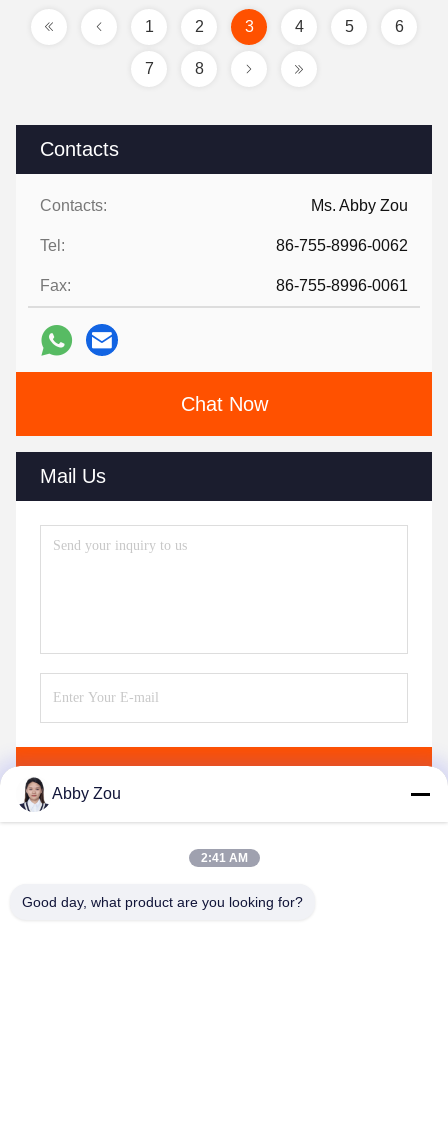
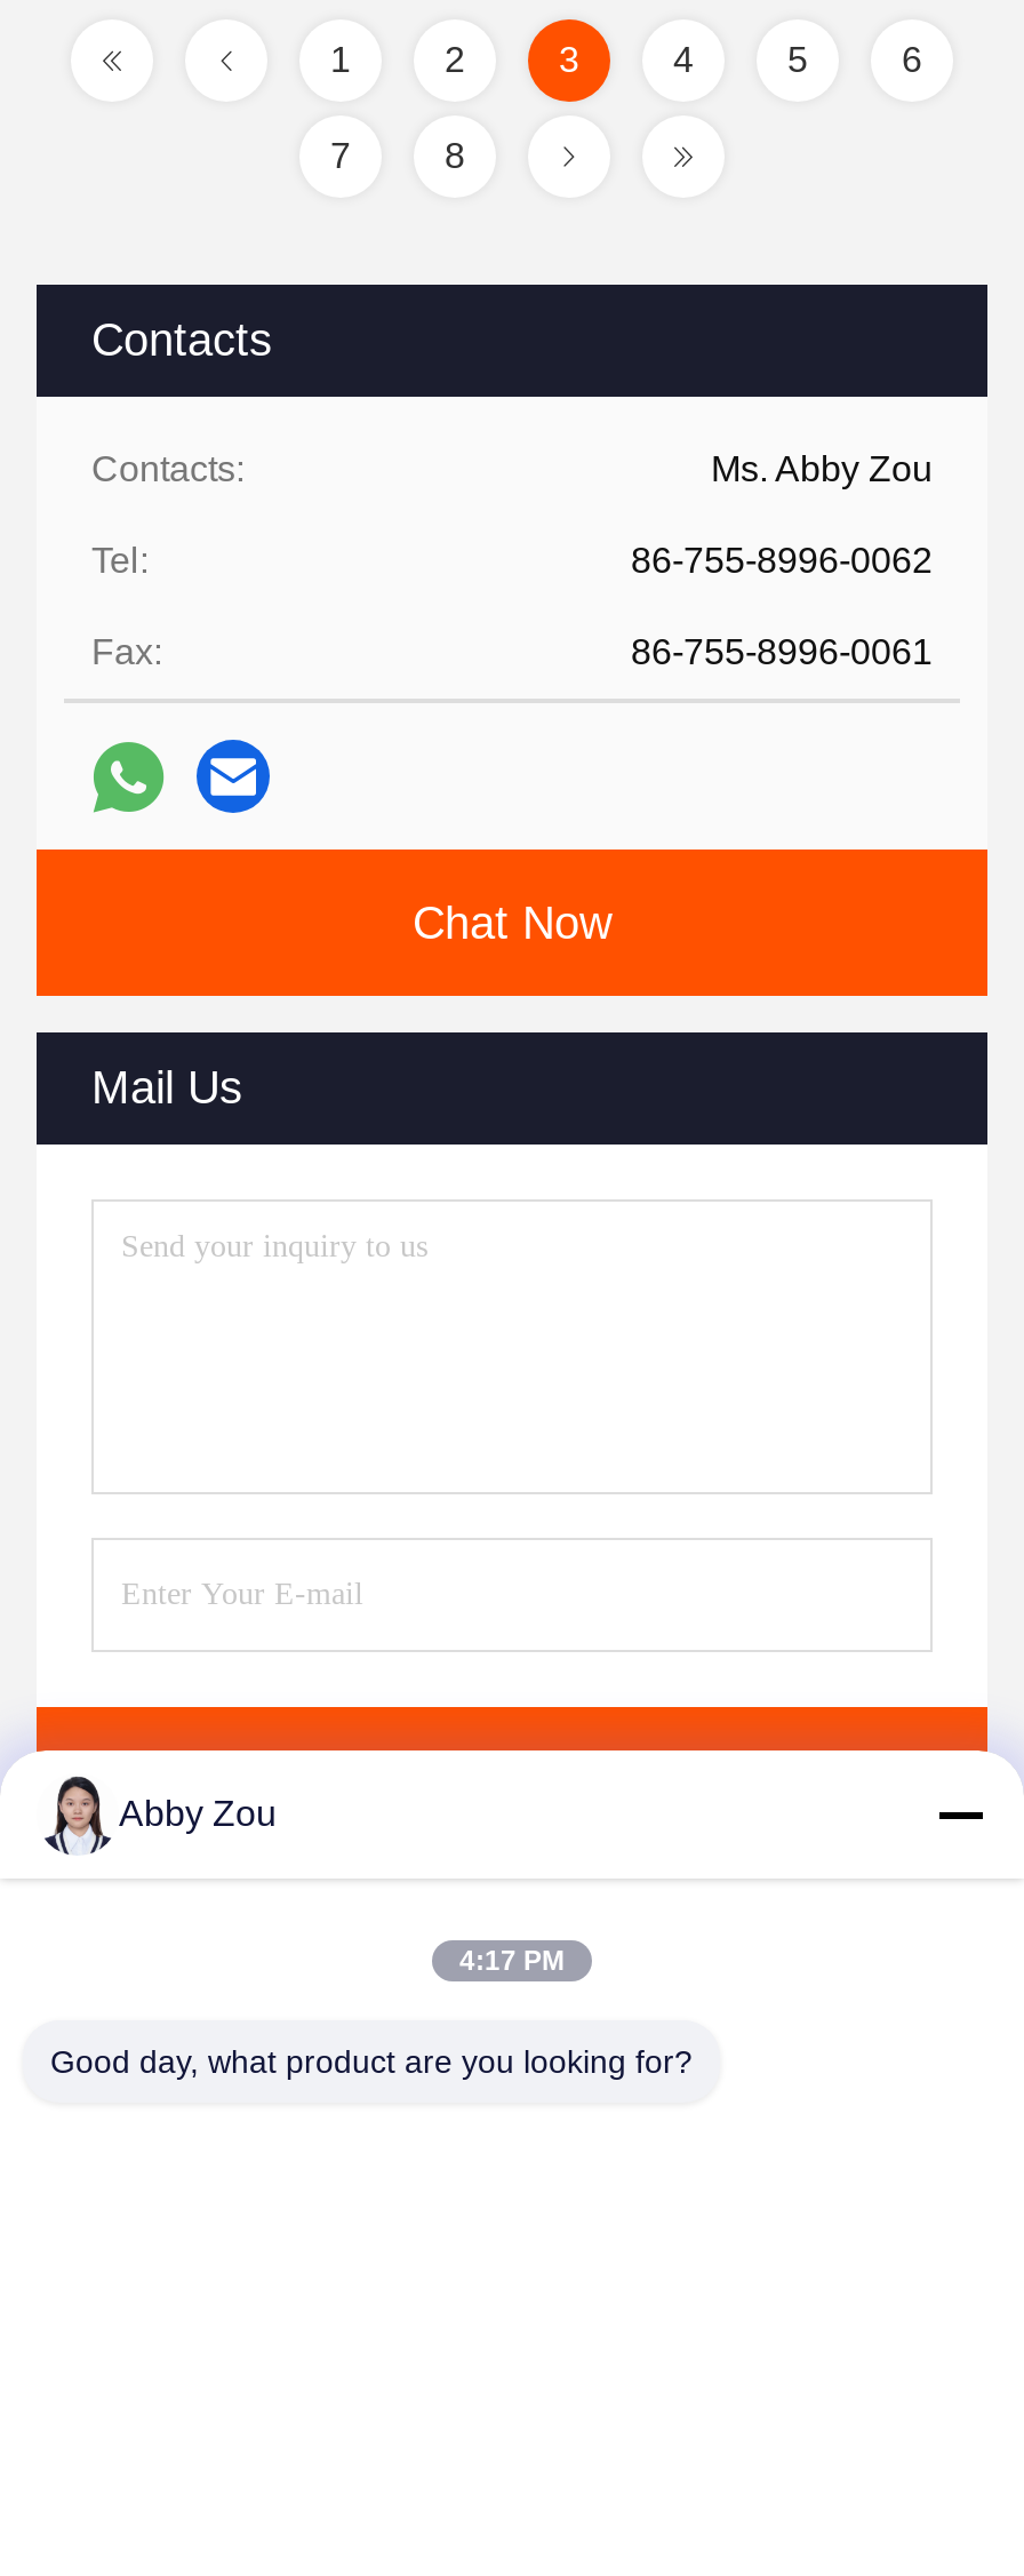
- 2:41 AM
+ 4:17 PM
